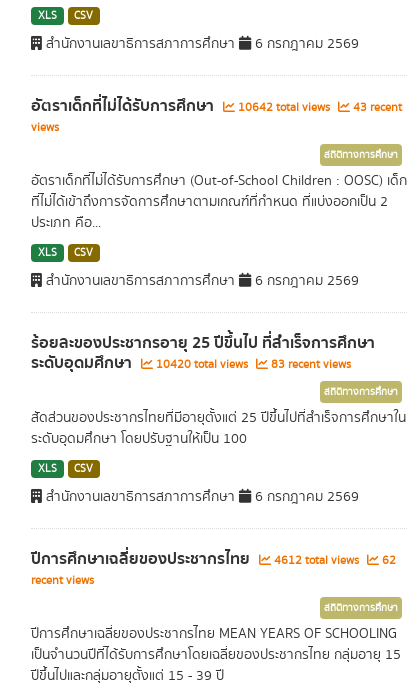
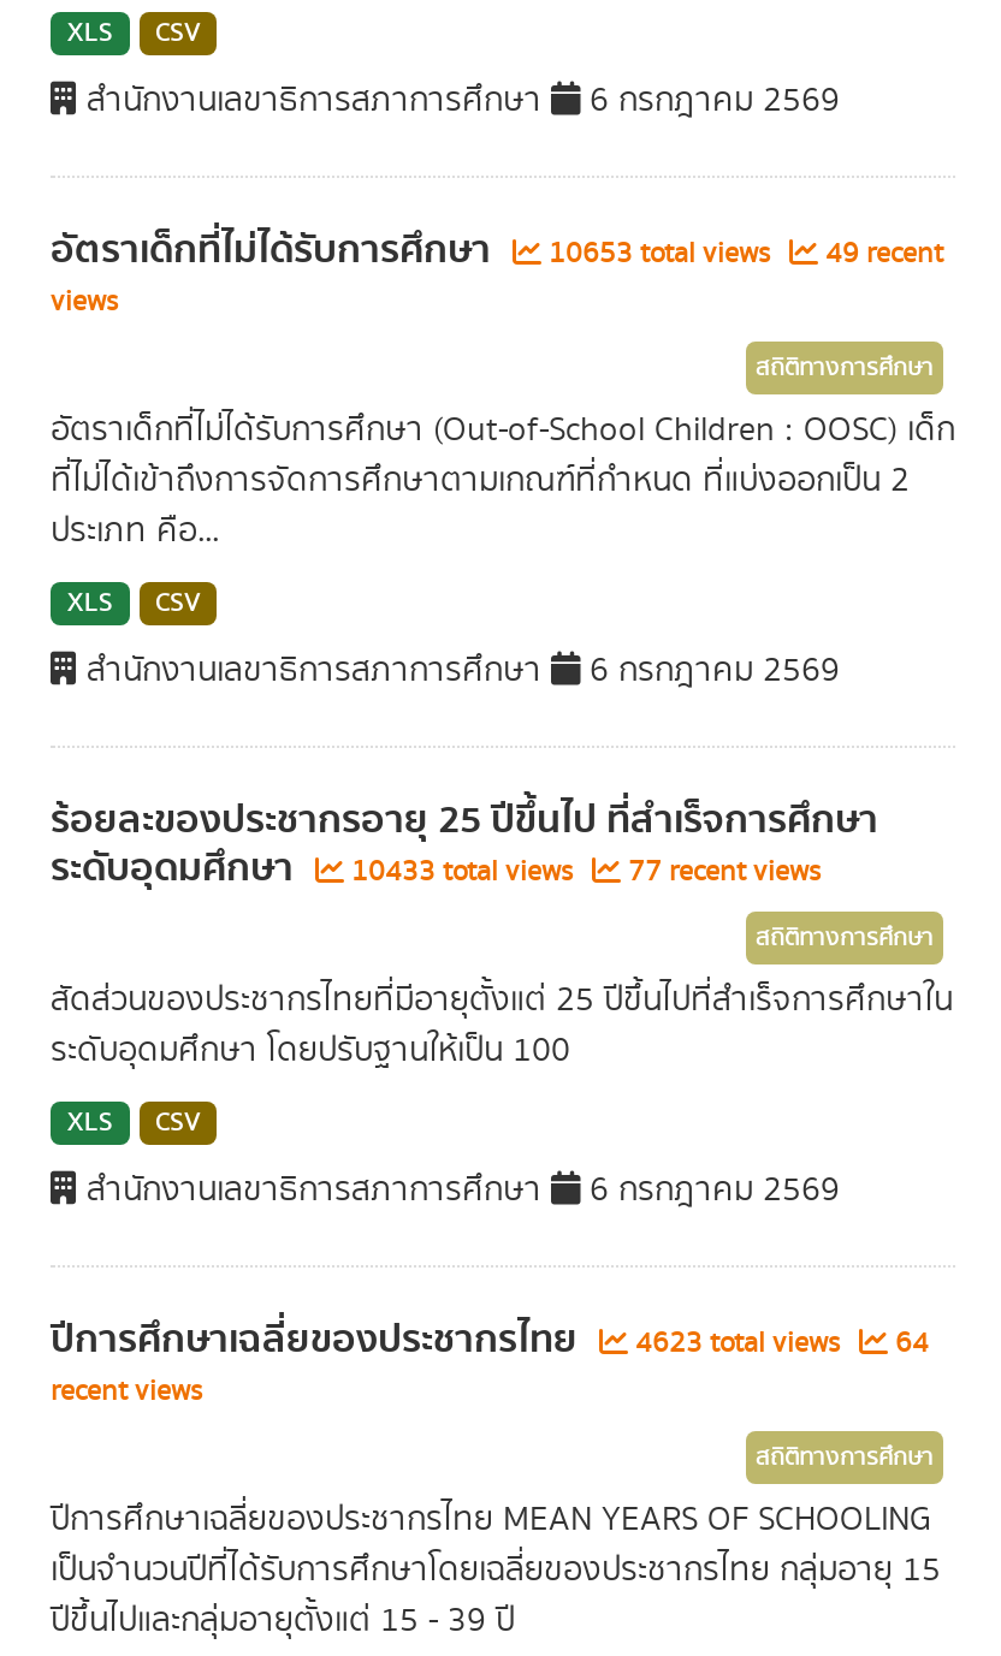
- 10642 total views
+ 10653 total views

- 43 recent
+ 49 recent

- 10420 total views
+ 10433 total views

- 83 recent views
+ 77 recent views

- 4612 total views
+ 4623 total views

- 62
+ 64
